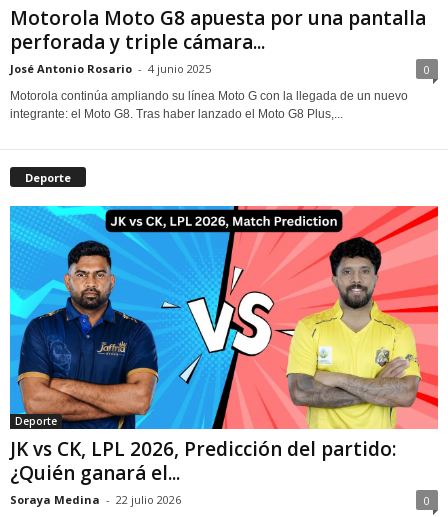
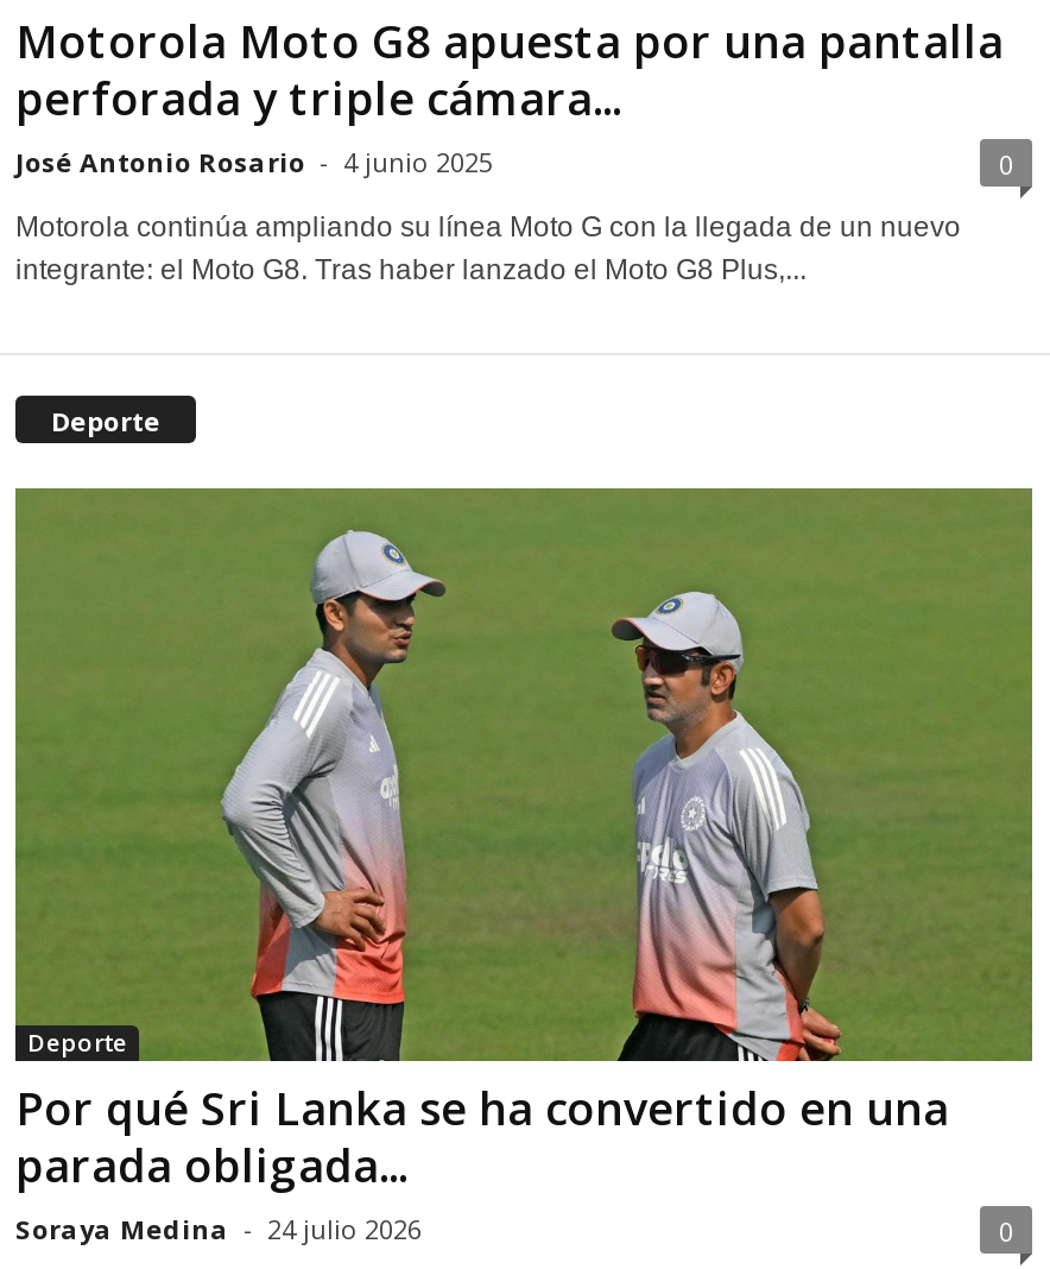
- [image]
- JK vs CK, LPL 2026, Predicción del partido:
- ¿Quién ganará el...
- Soraya Medina - 22 julio 2026
+ [image]
+ Por qué Sri Lanka se ha convertido en una
+ parada obligada...
+ Soraya Medina - 24 julio 2026
